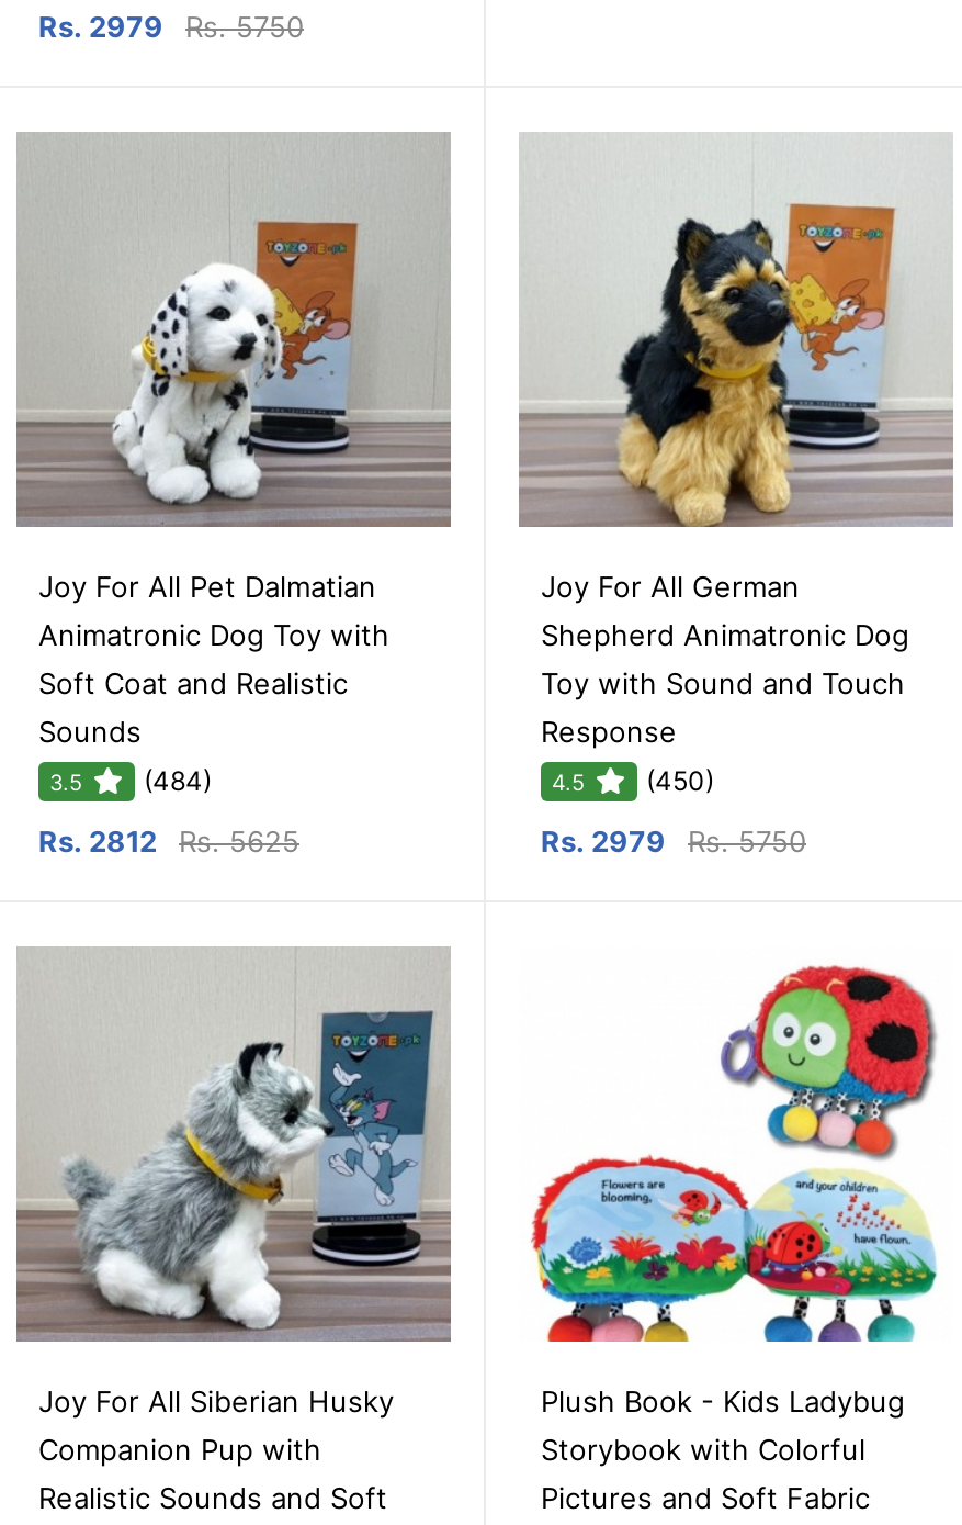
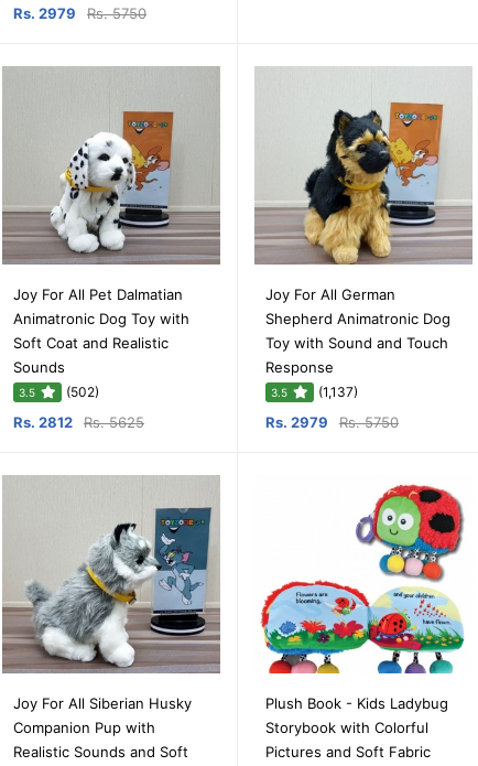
- (484)
+ (502)

- 4.5
+ 3.5

- (450)
+ (1,137)
